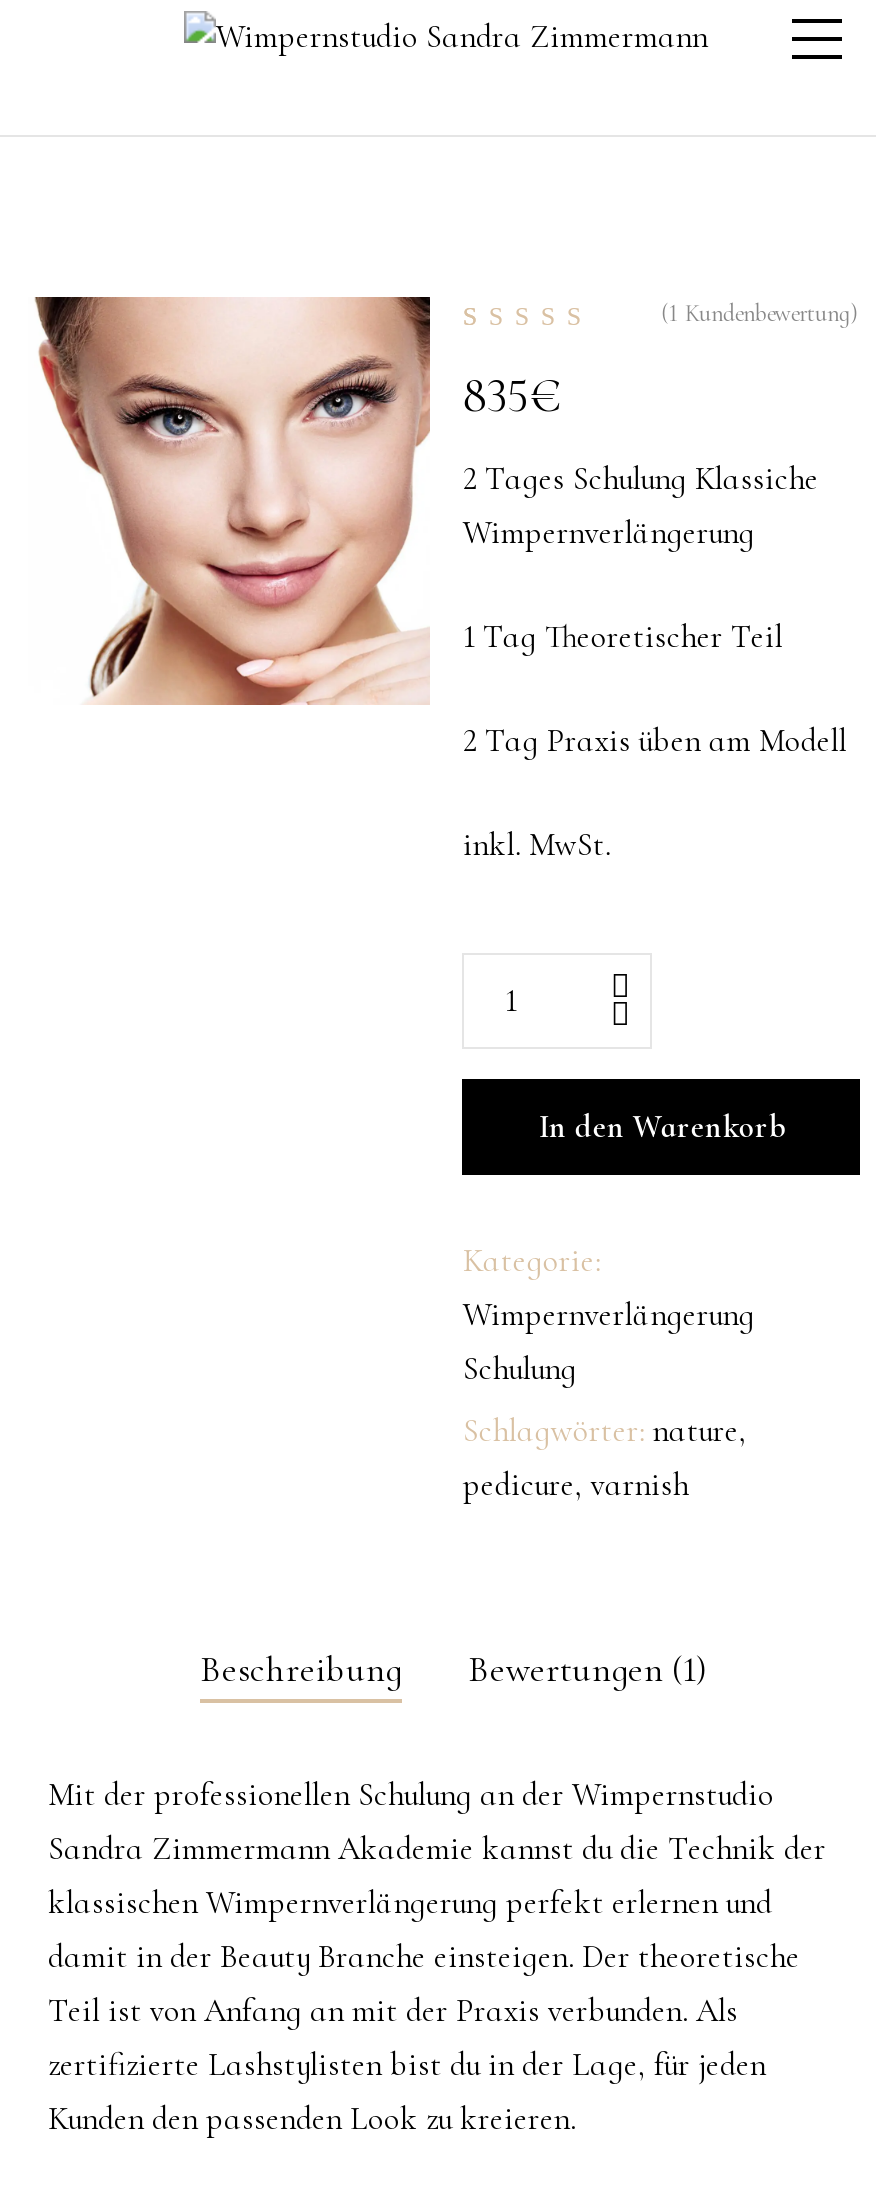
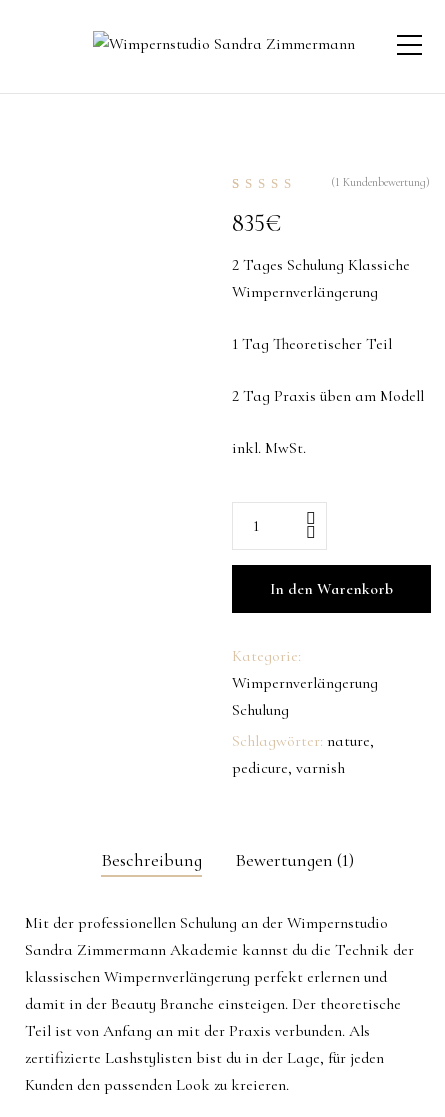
- [image]
